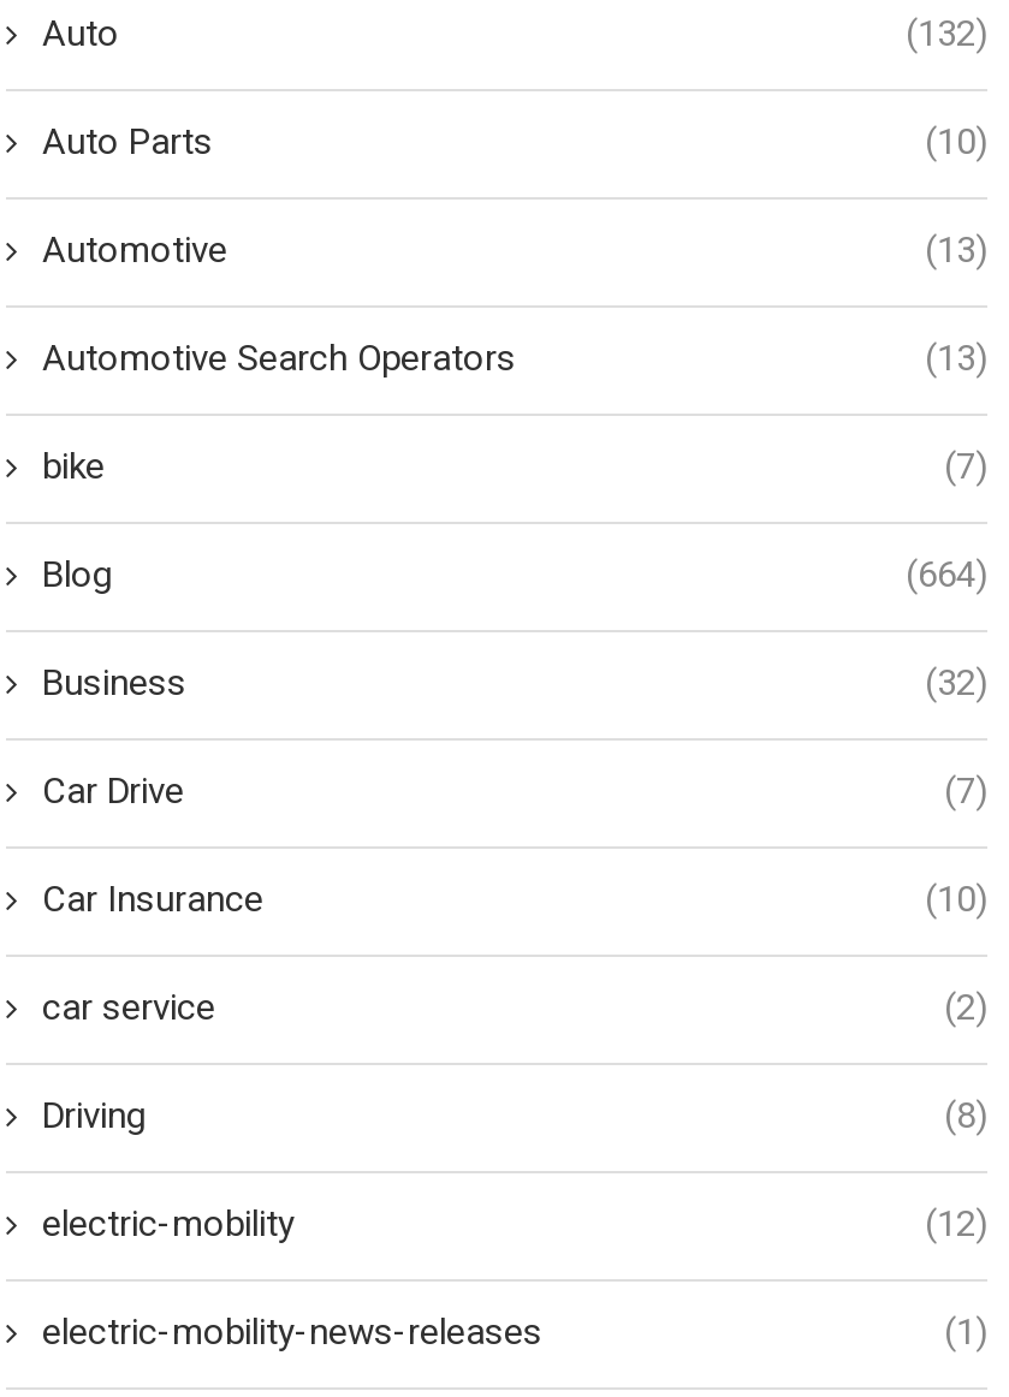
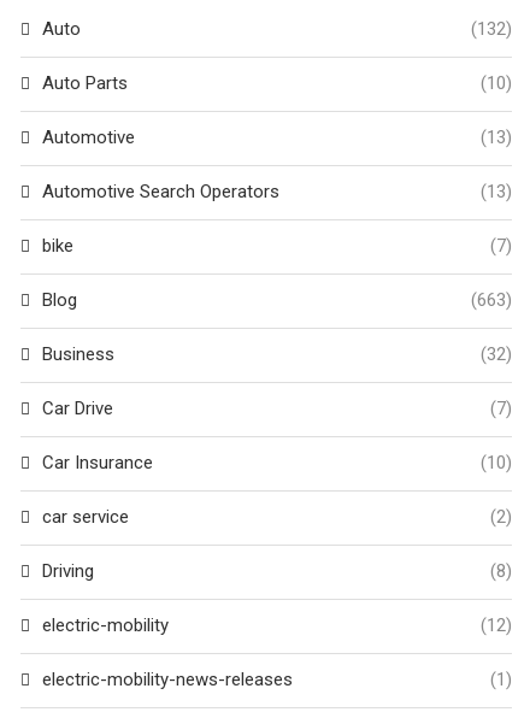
- (664)
+ (663)
